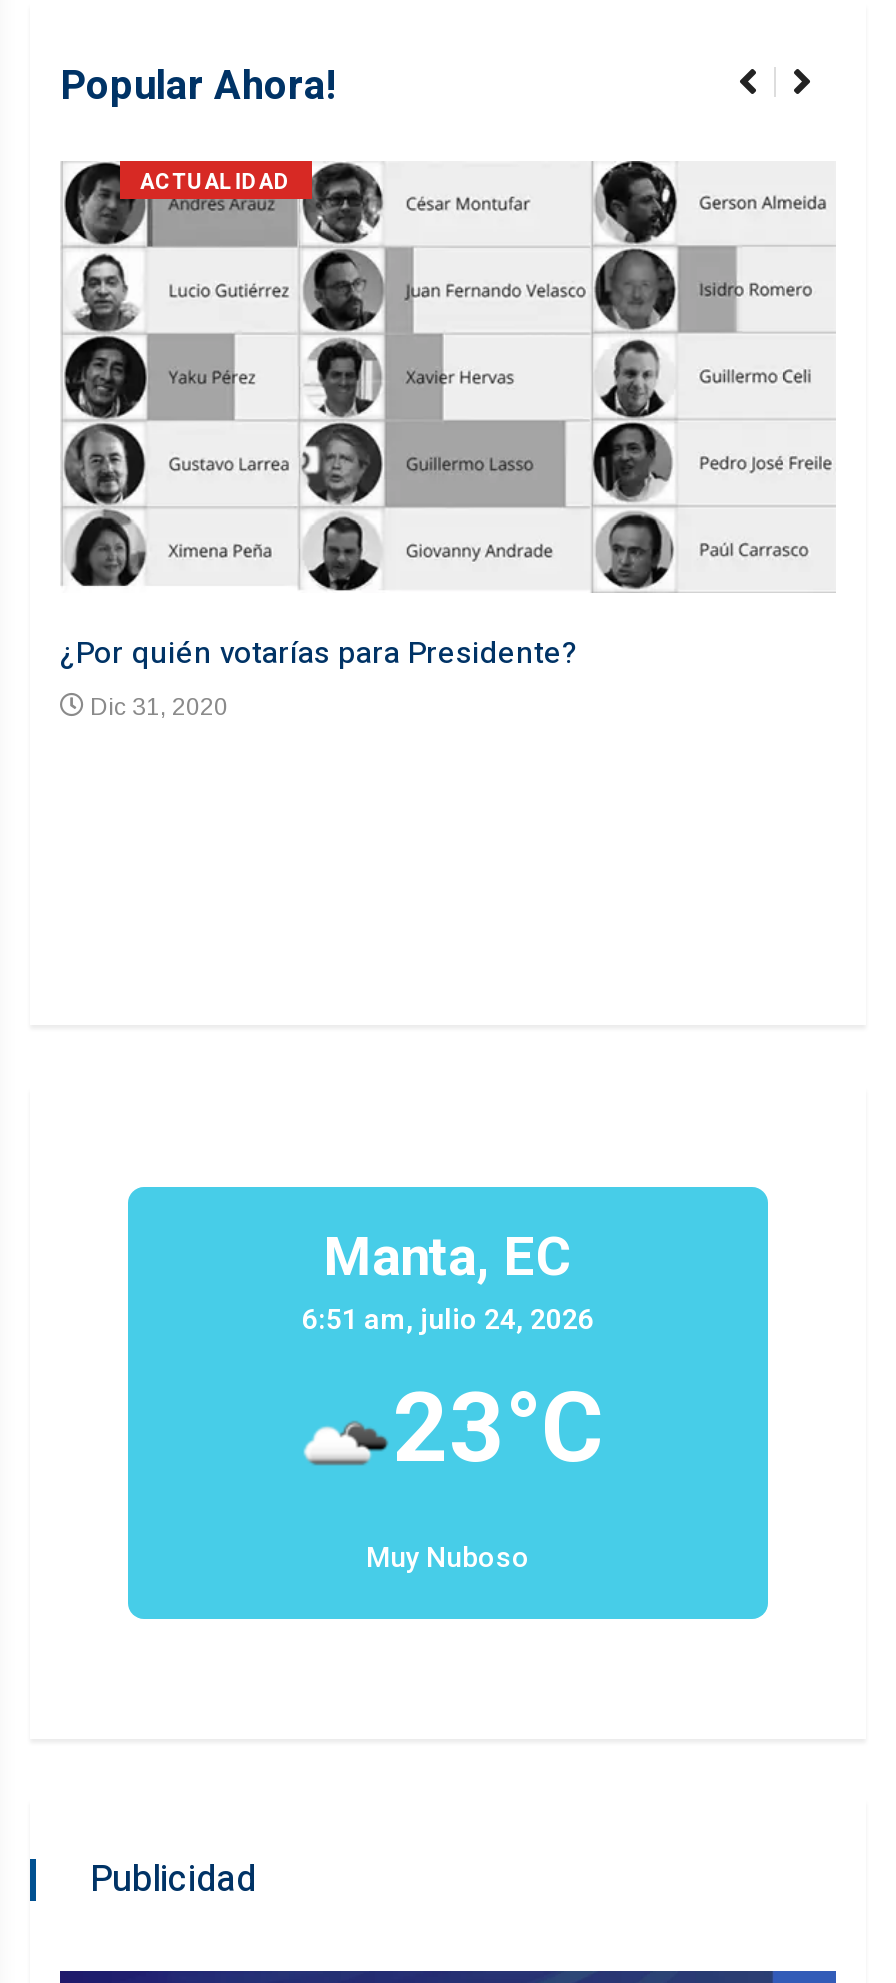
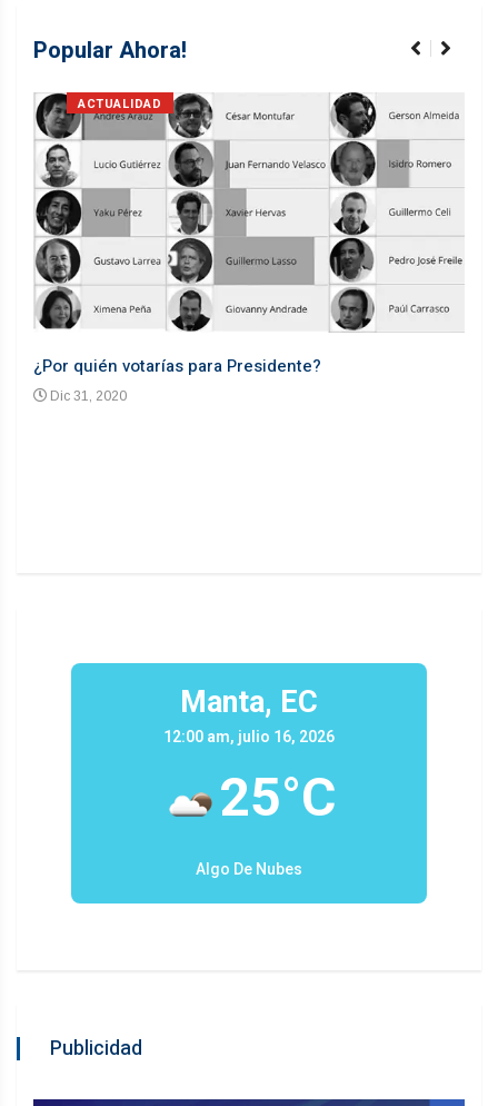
- 6:51 am, julio 24, 2026
- 23°C
+ 12:00 am, julio 16, 2026
+ 25°C

- Muy Nuboso
+ Algo De Nubes
